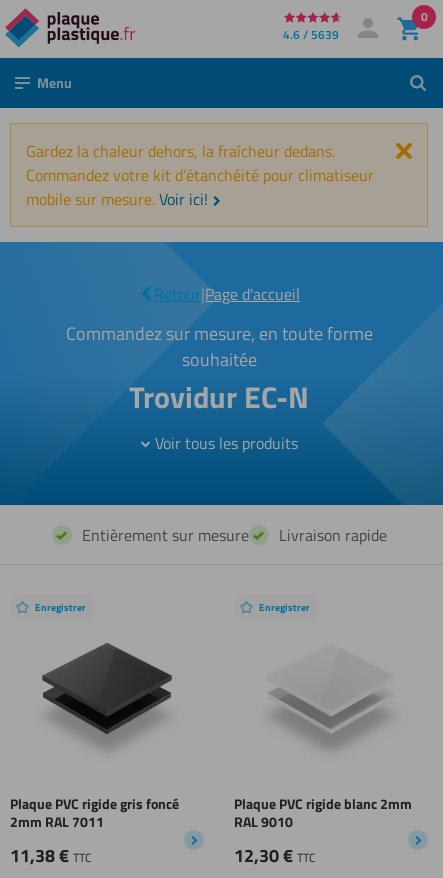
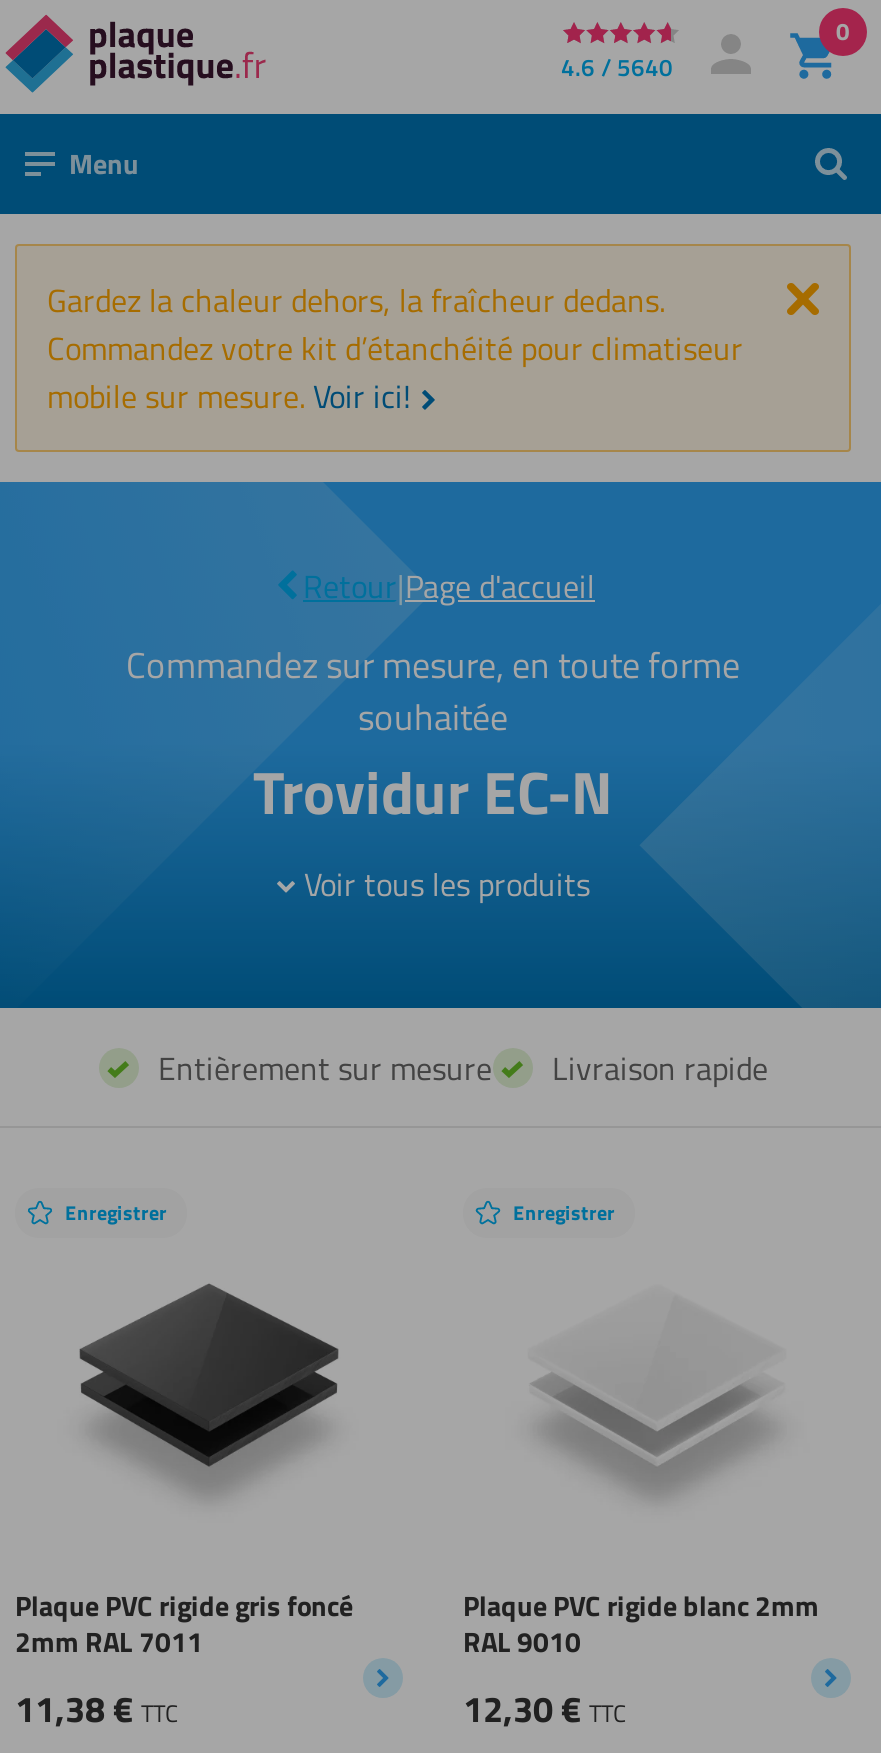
- 4.6 / 5639
+ 4.6 / 5640
